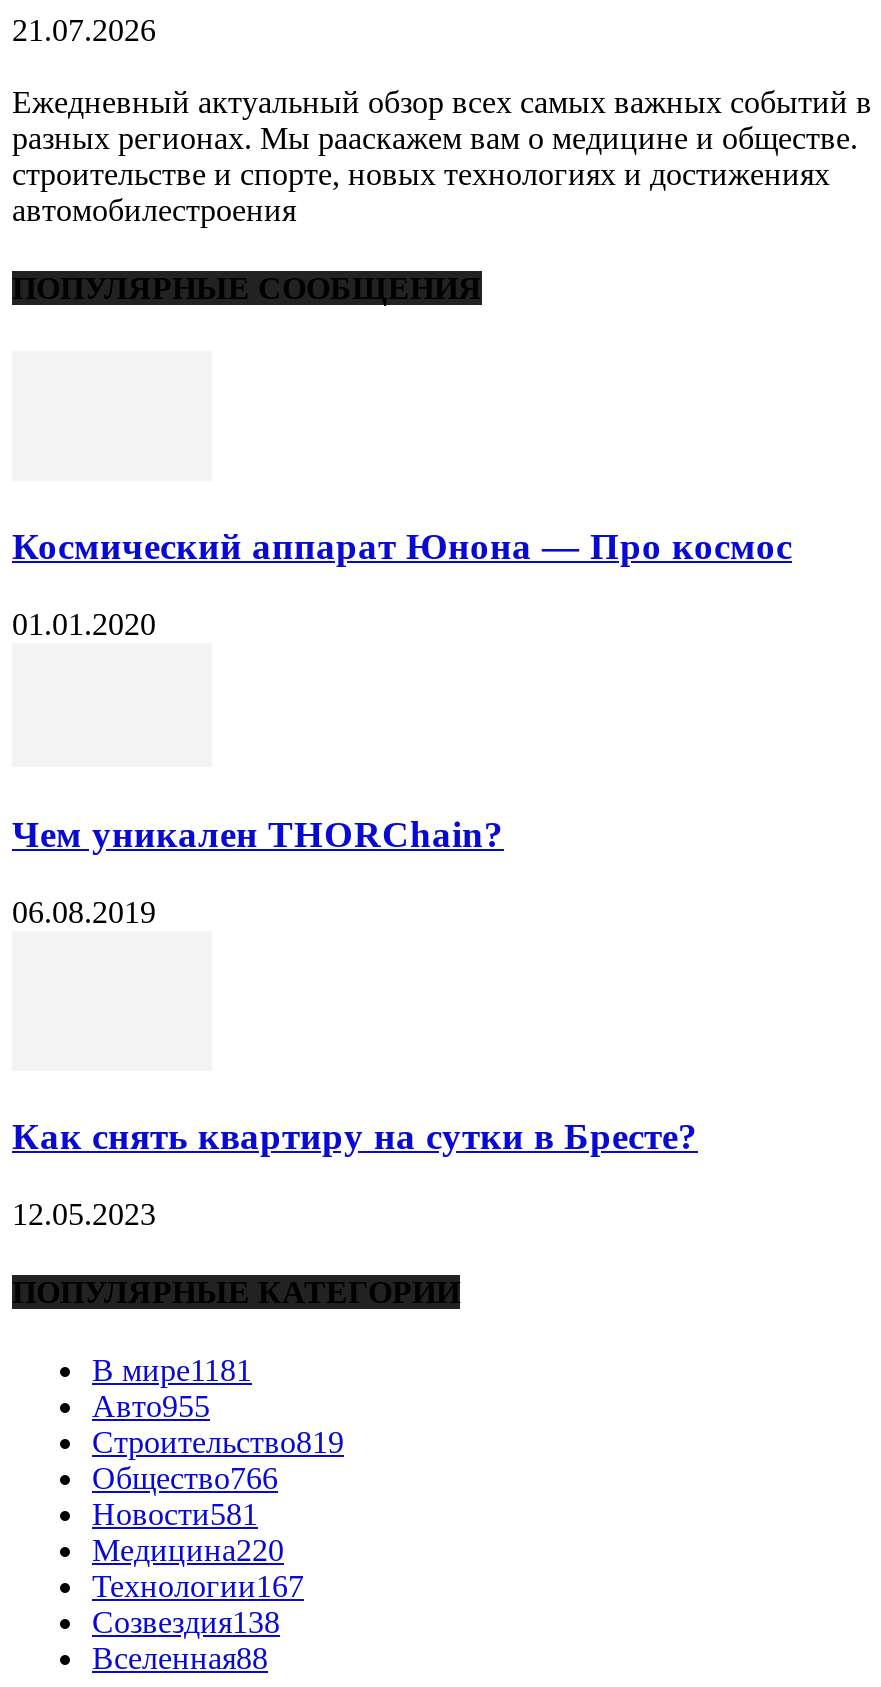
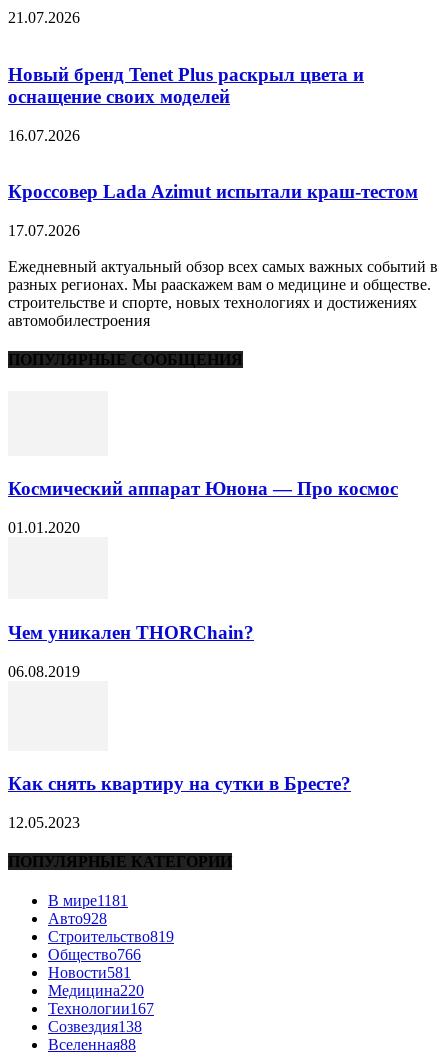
+ Новый бренд Tenet Plus раскрыл цвета и
+ оснащение своих моделей
+ 16.07.2026
+ Кроссовер Lada Azimut испытали краш-тестом
+ 17.07.2026

- Авто955
+ Авто928
